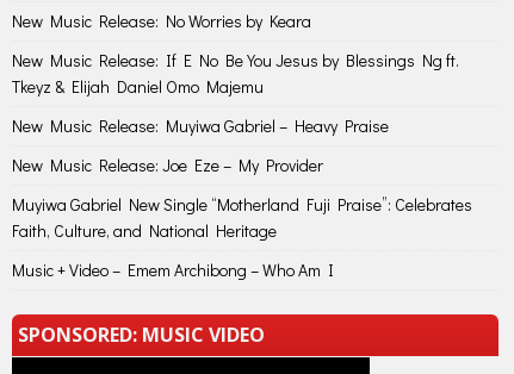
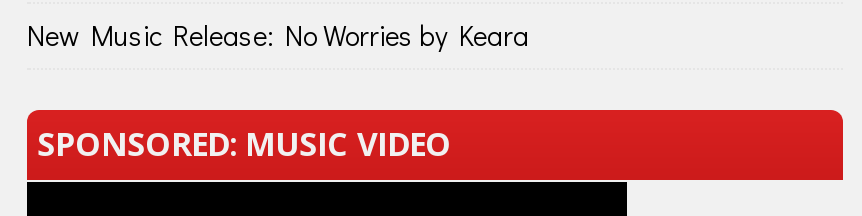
- New Music Release: If E No Be You Jesus by Blessings Ng ft.
- Tkeyz & Elijah Daniel Omo Majemu
- New Music Release: Muyiwa Gabriel – Heavy Praise
- New Music Release: Joe Eze – My Provider
- Muyiwa Gabriel New Single “Motherland Fuji Praise”: Celebrates
- Faith, Culture, and National Heritage
- Music + Video – Emem Archibong – Who Am I
